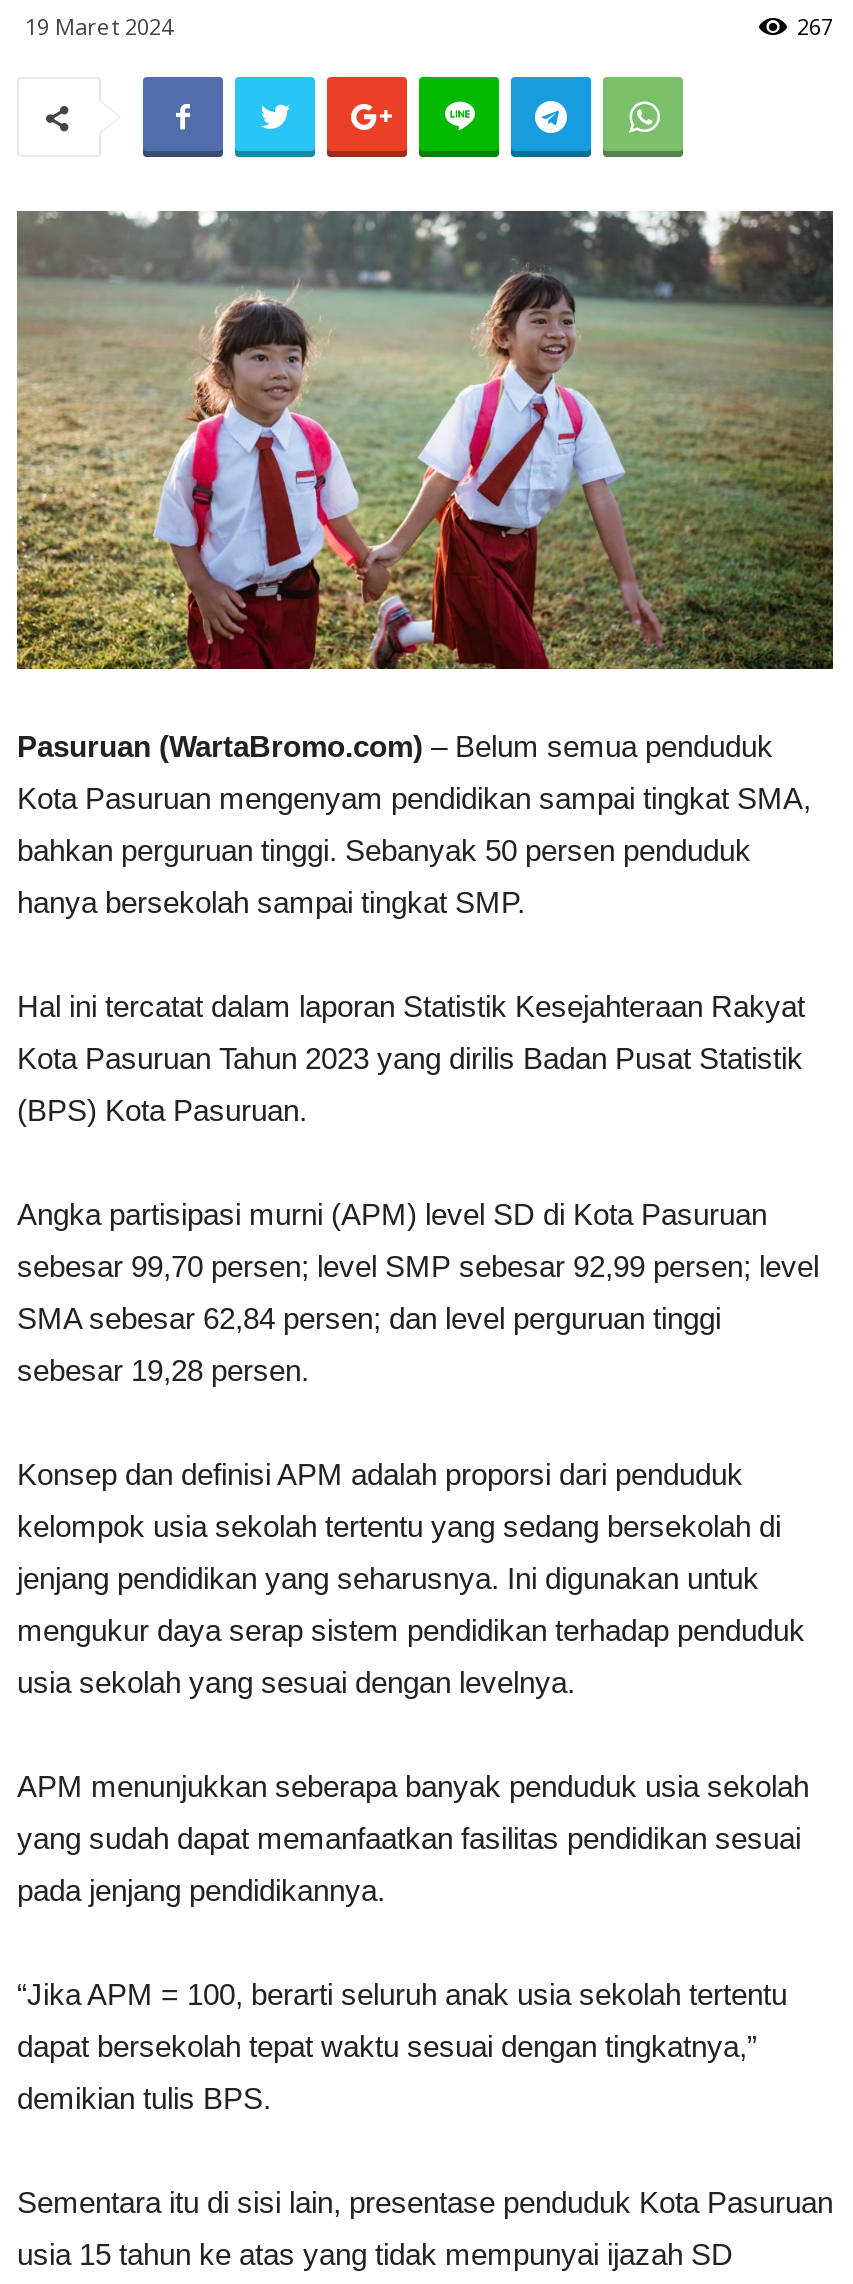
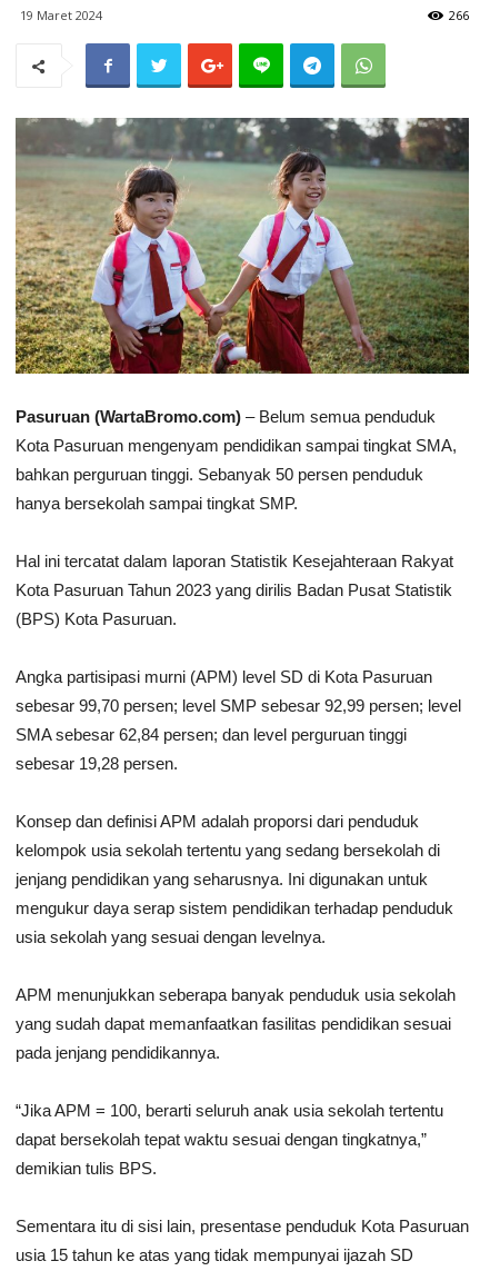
- 267
+ 266
